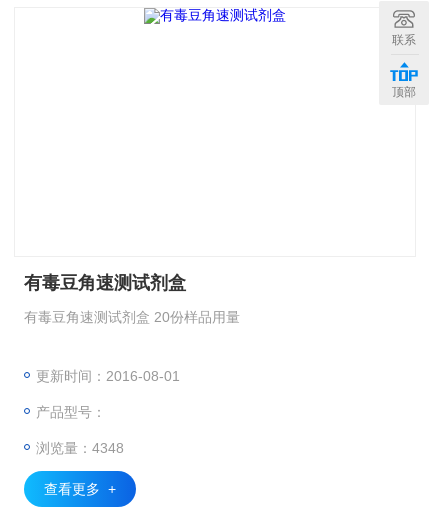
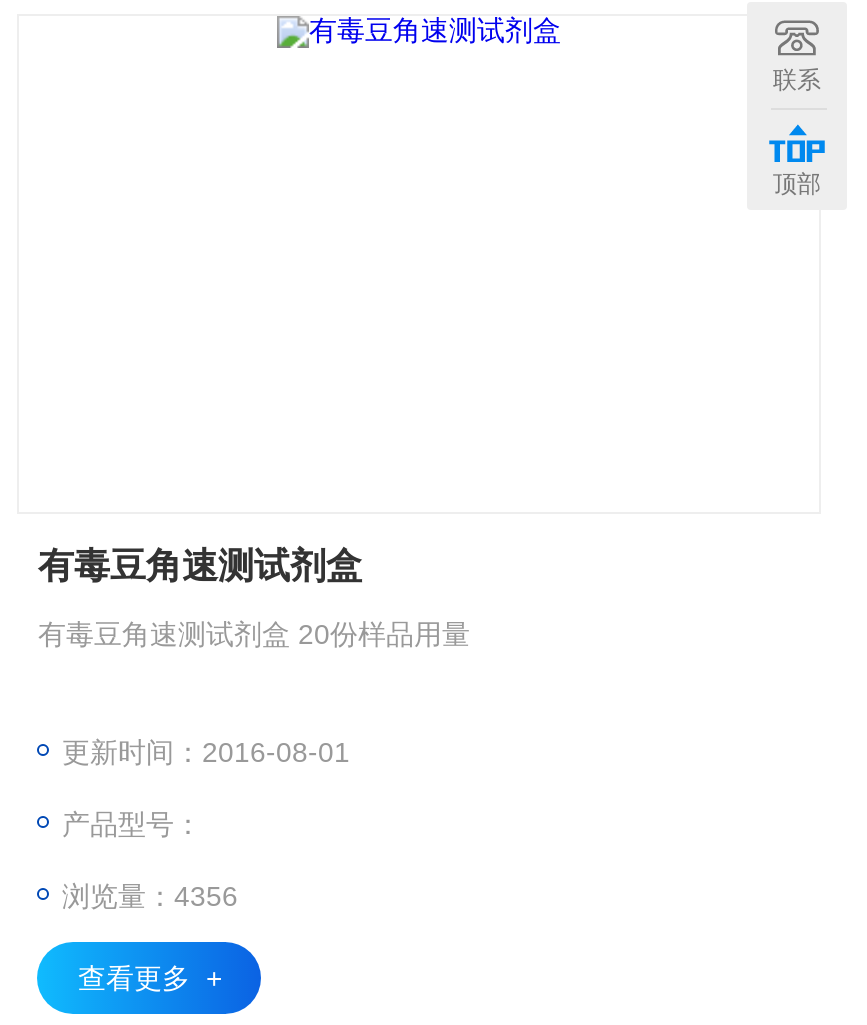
- 浏览量：4348
+ 浏览量：4356
